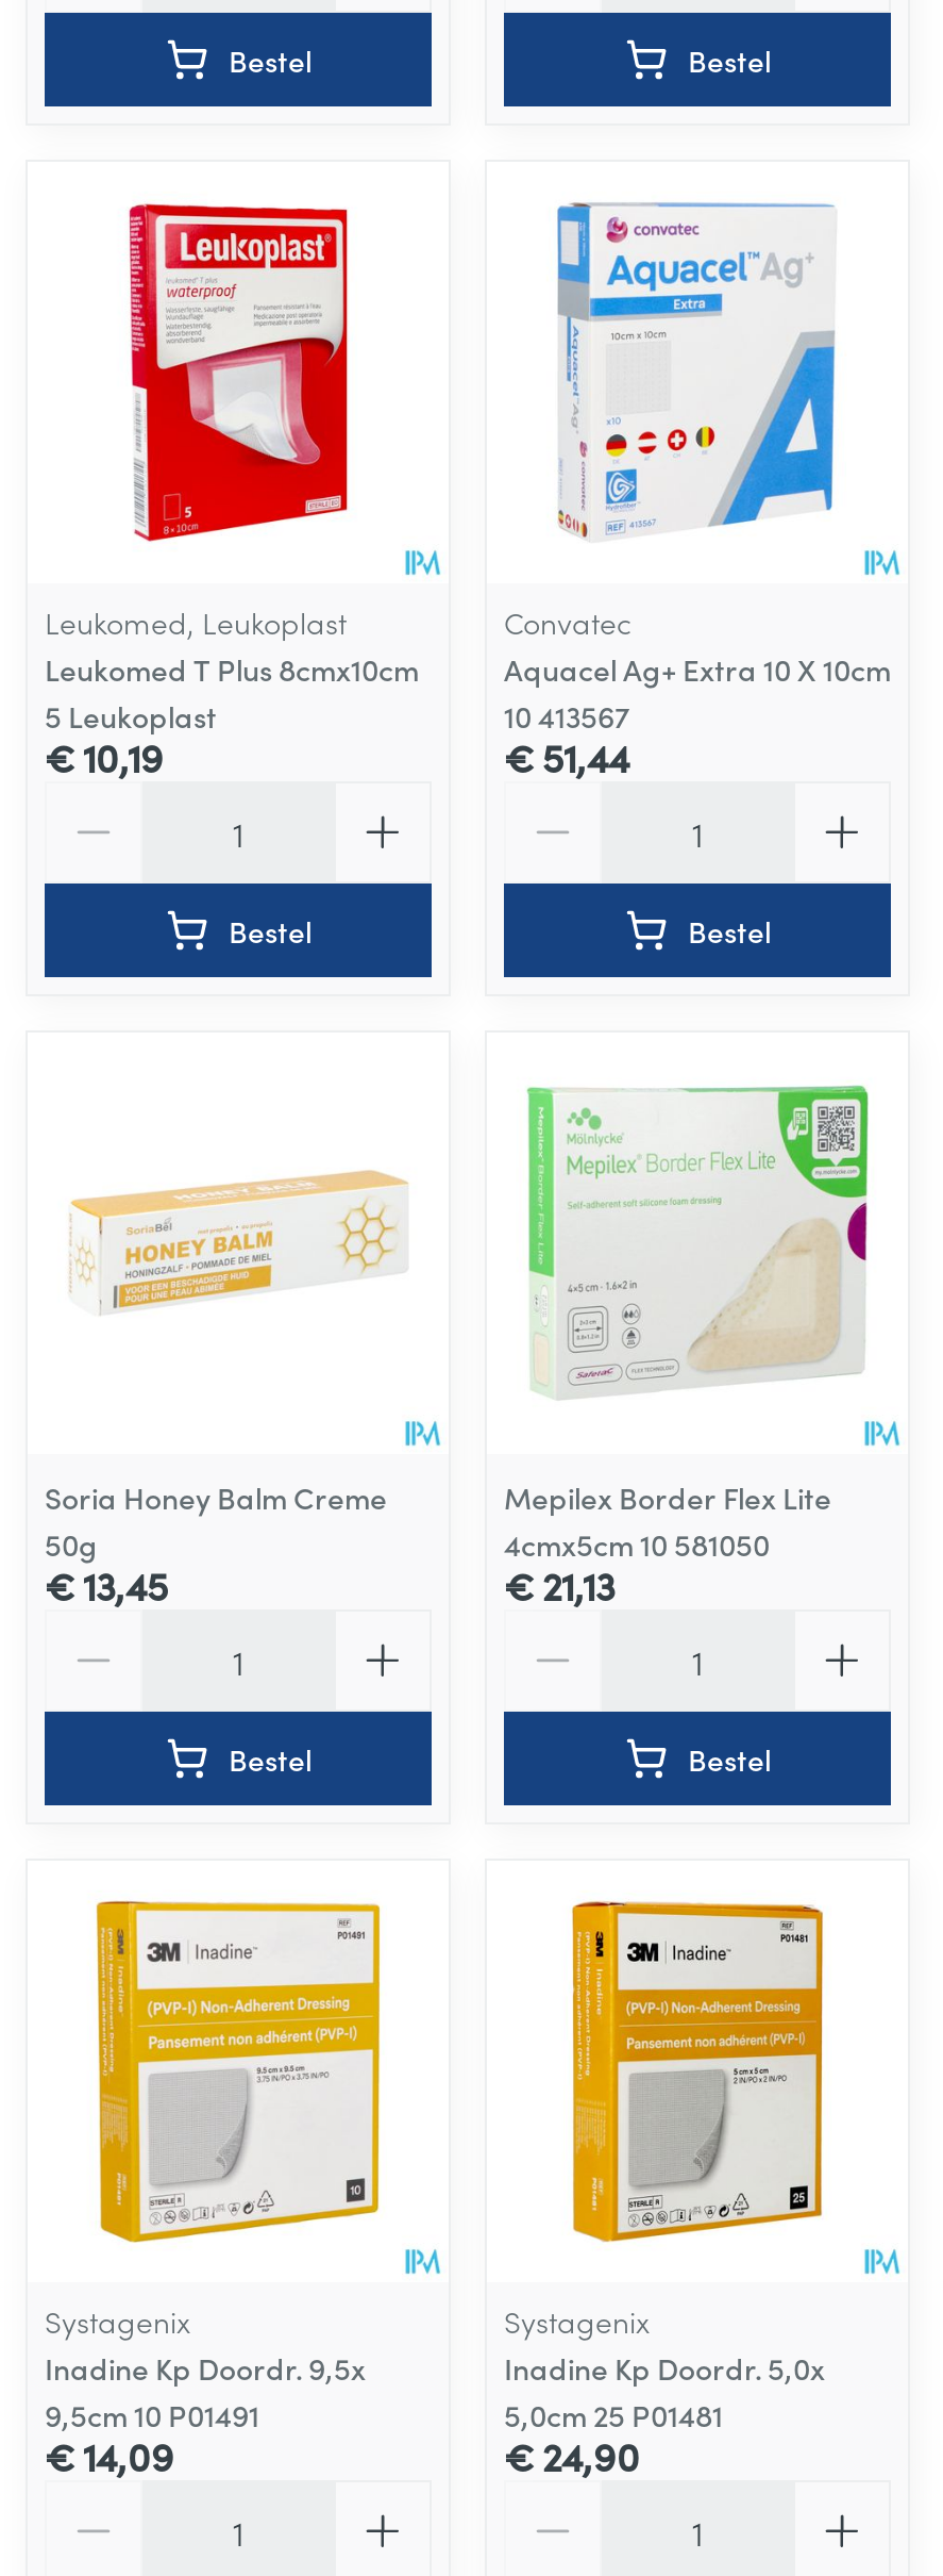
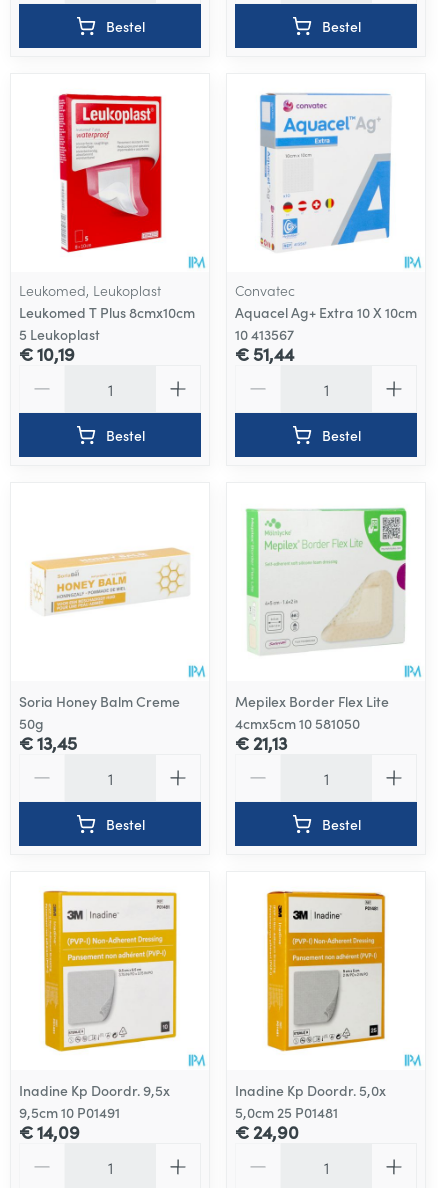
- Systagenix

- Systagenix
